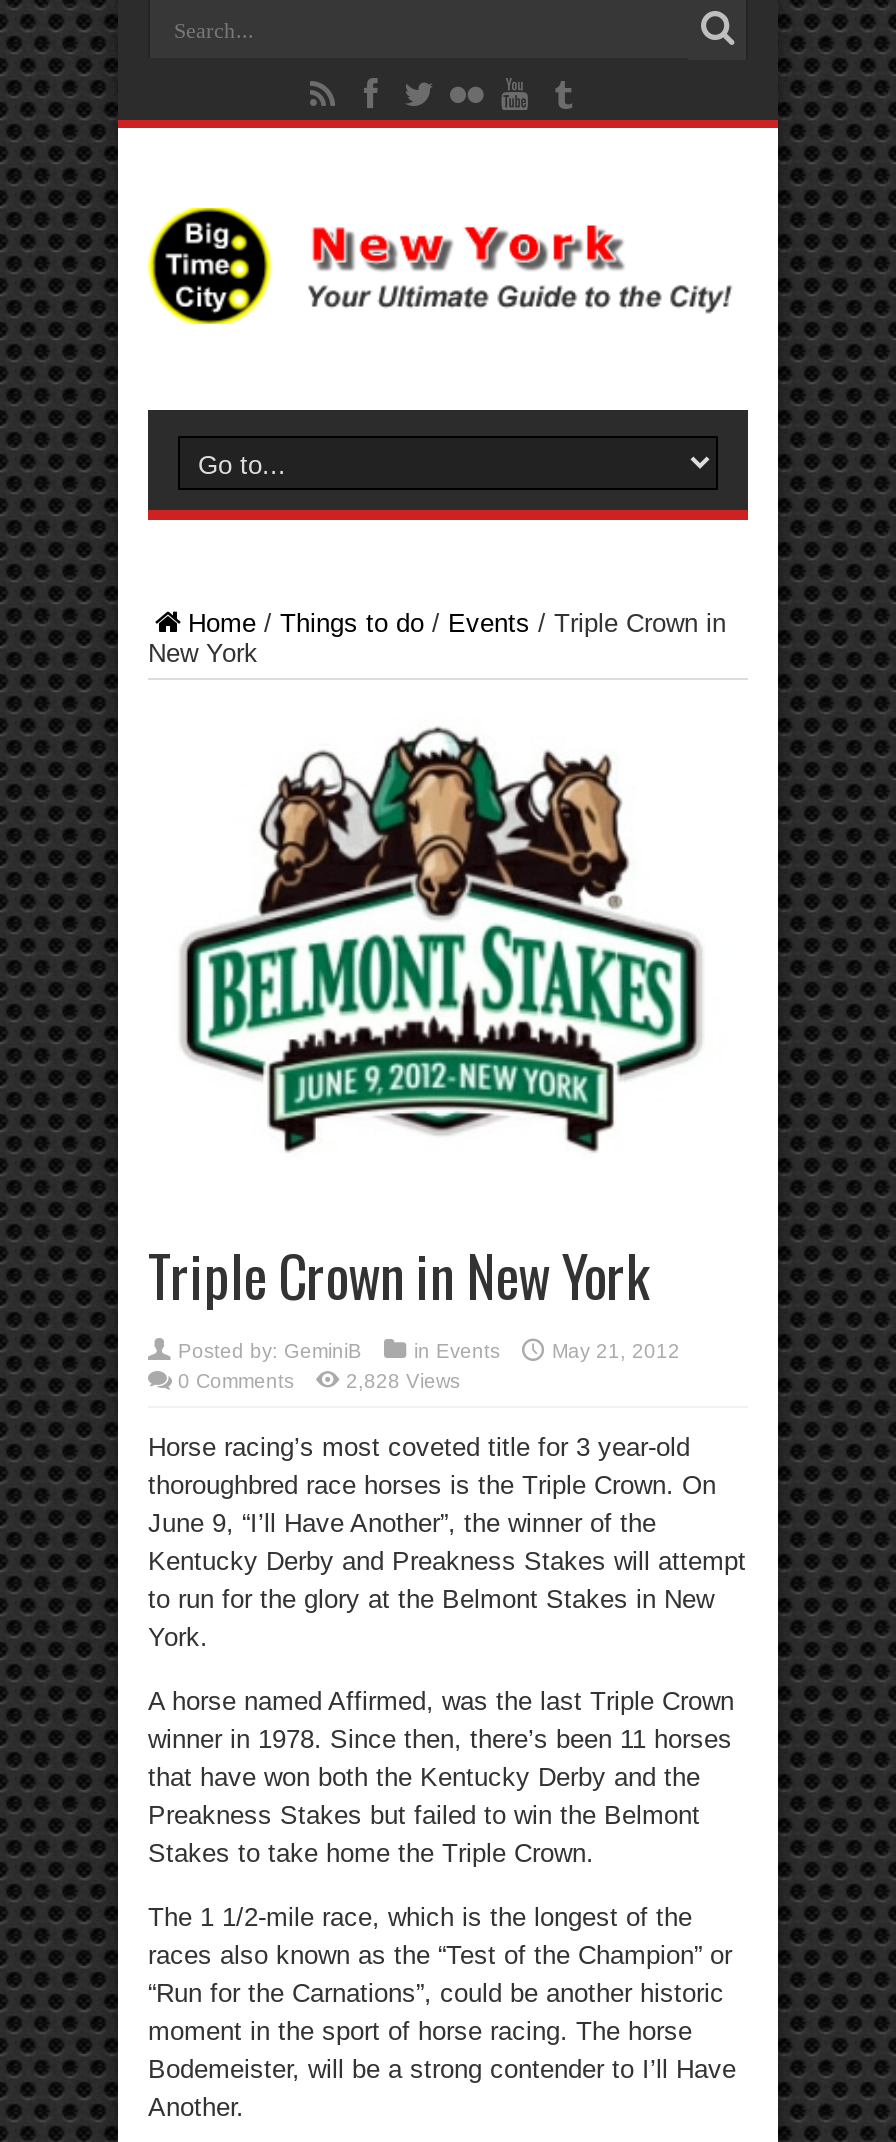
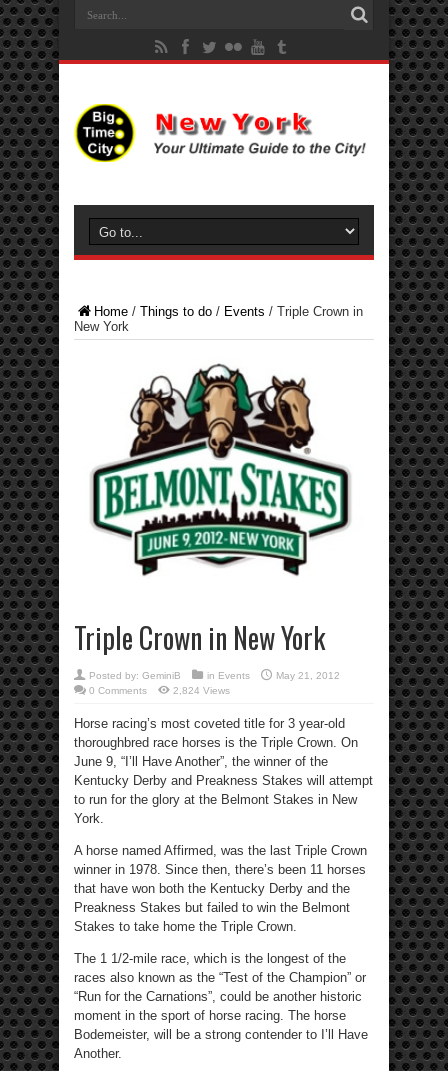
- 2,828 Views
+ 2,824 Views
